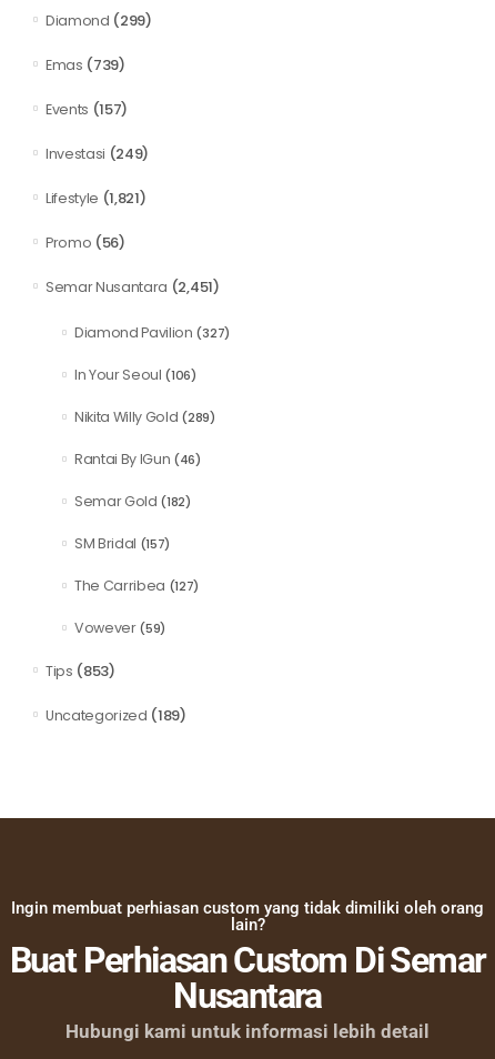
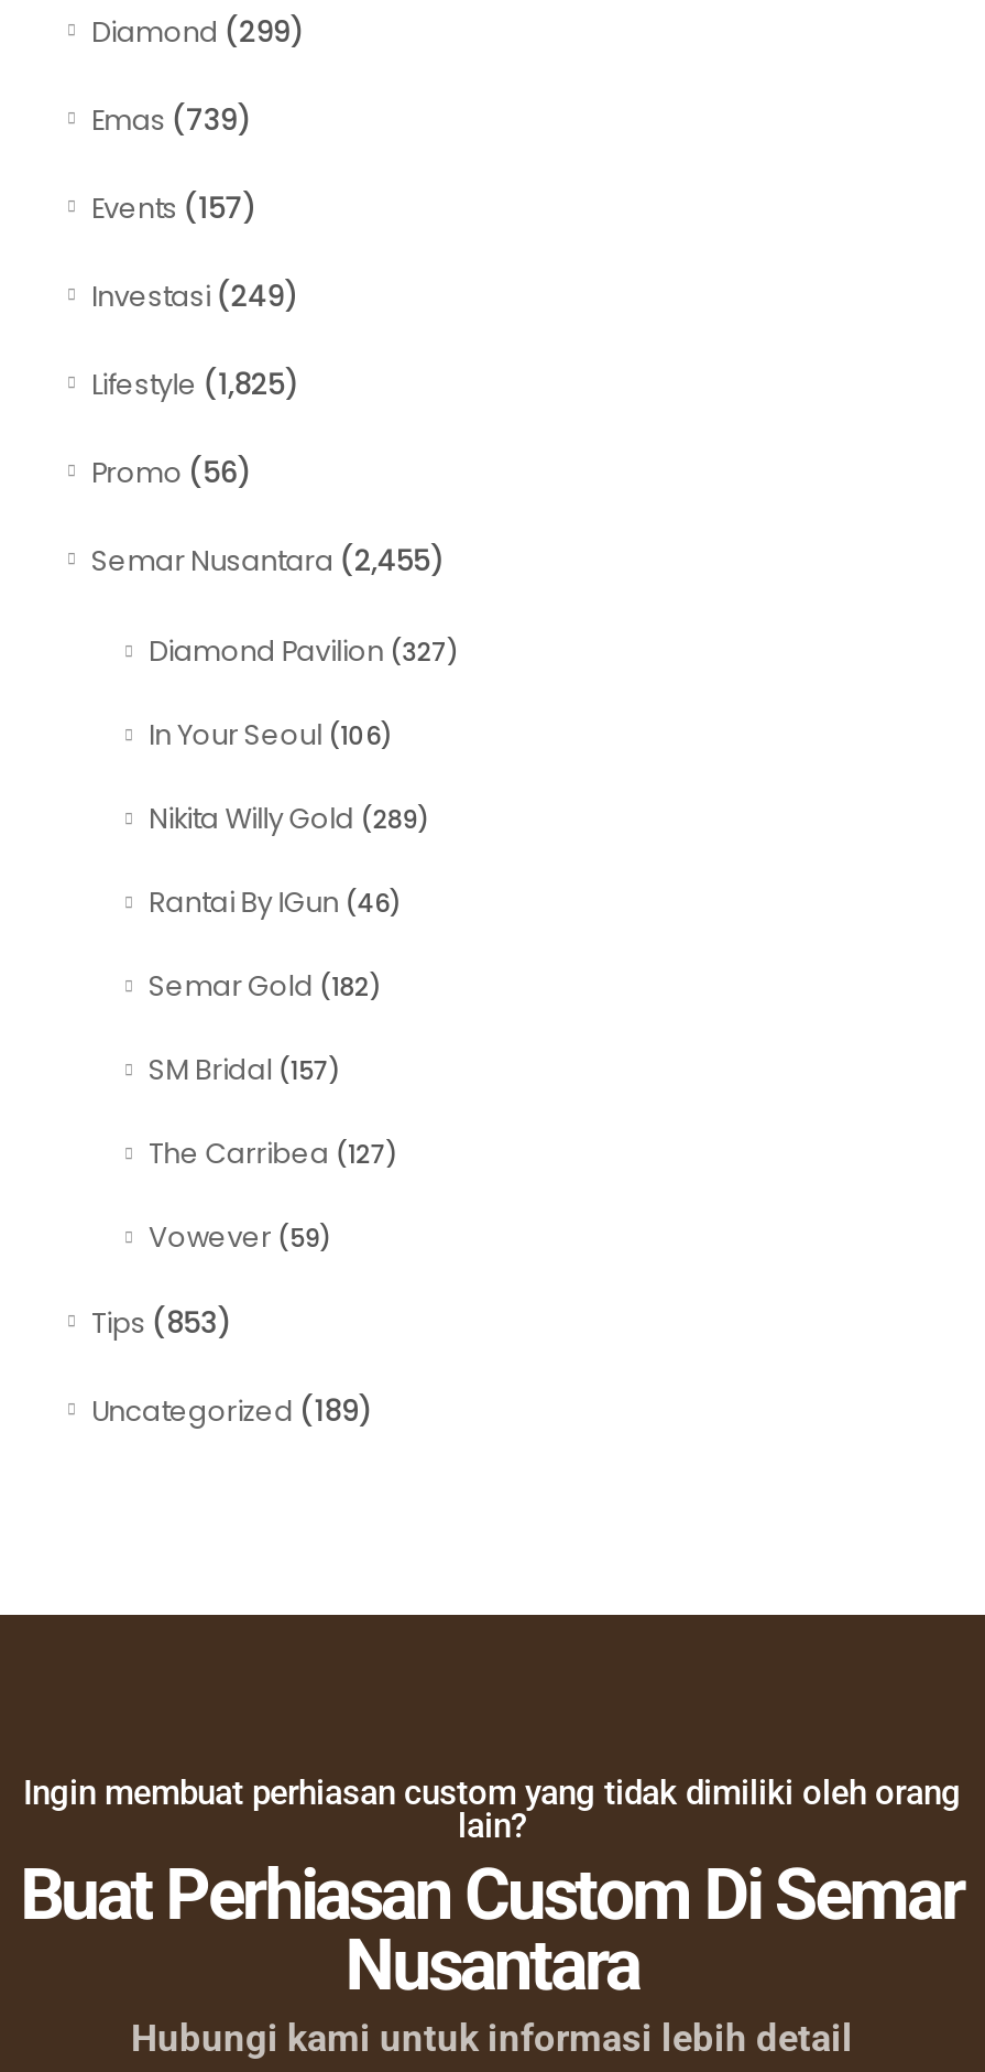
- Lifestyle (1,821)
+ Lifestyle (1,825)

- Semar Nusantara (2,451)
+ Semar Nusantara (2,455)
